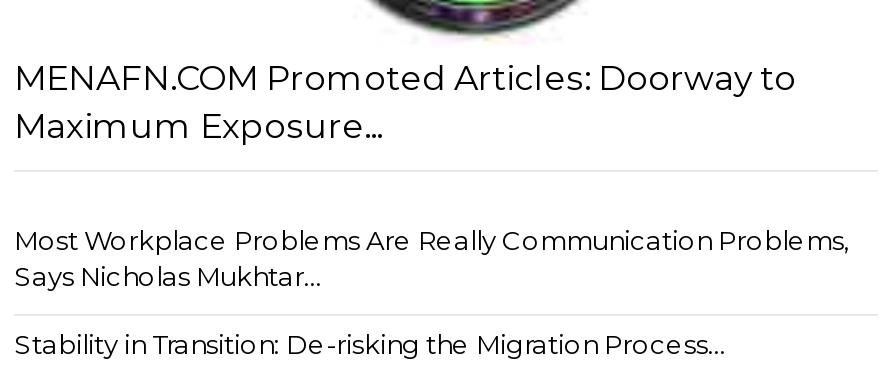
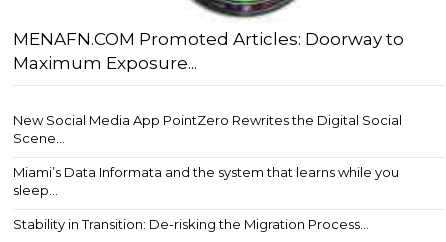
- Most Workplace Problems Are Really Communication Problems,
- Says Nicholas Mukhtar...
+ New Social Media App PointZero Rewrites the Digital Social
+ Scene...
+ Miami’s Data Informata and the system that learns while you
+ sleep...
